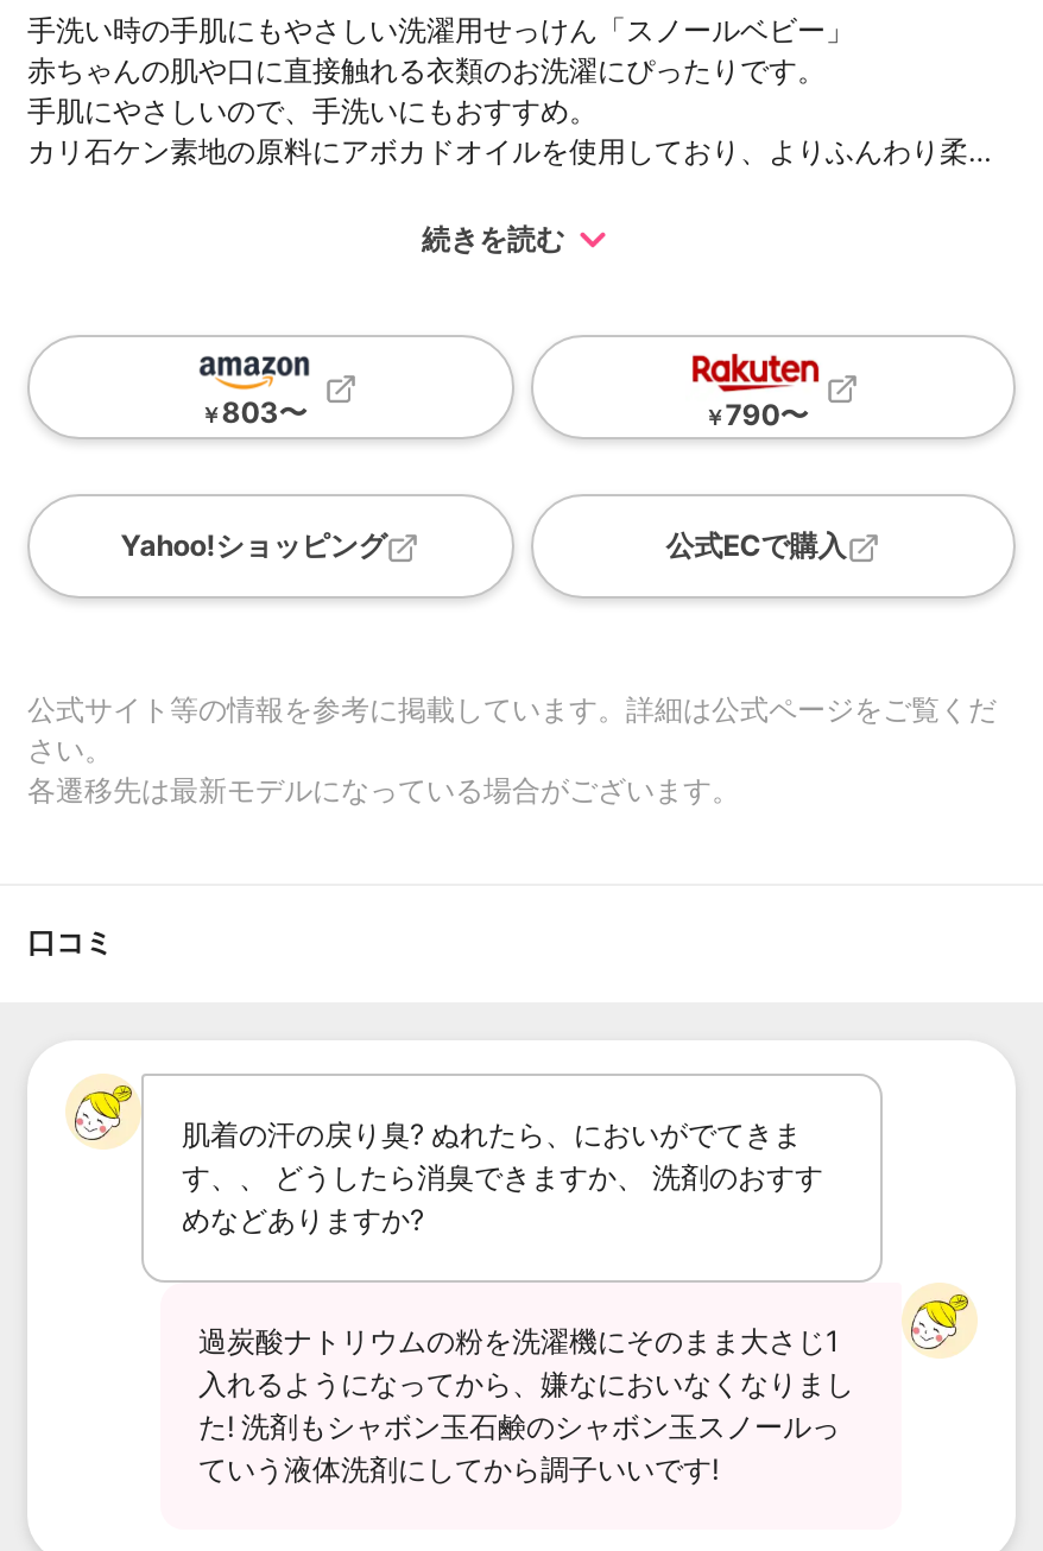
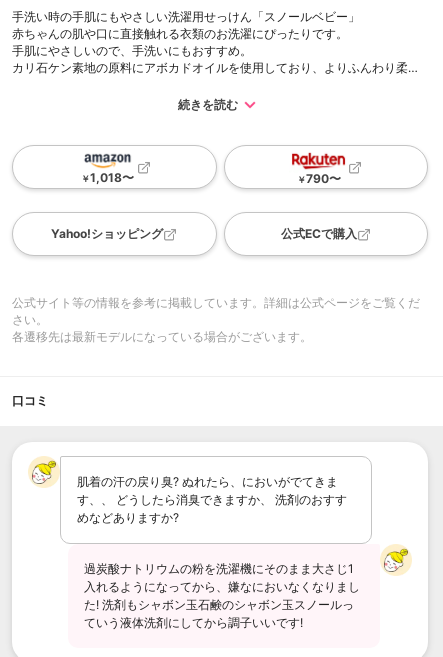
- ￥803〜
+ ￥1,018〜
